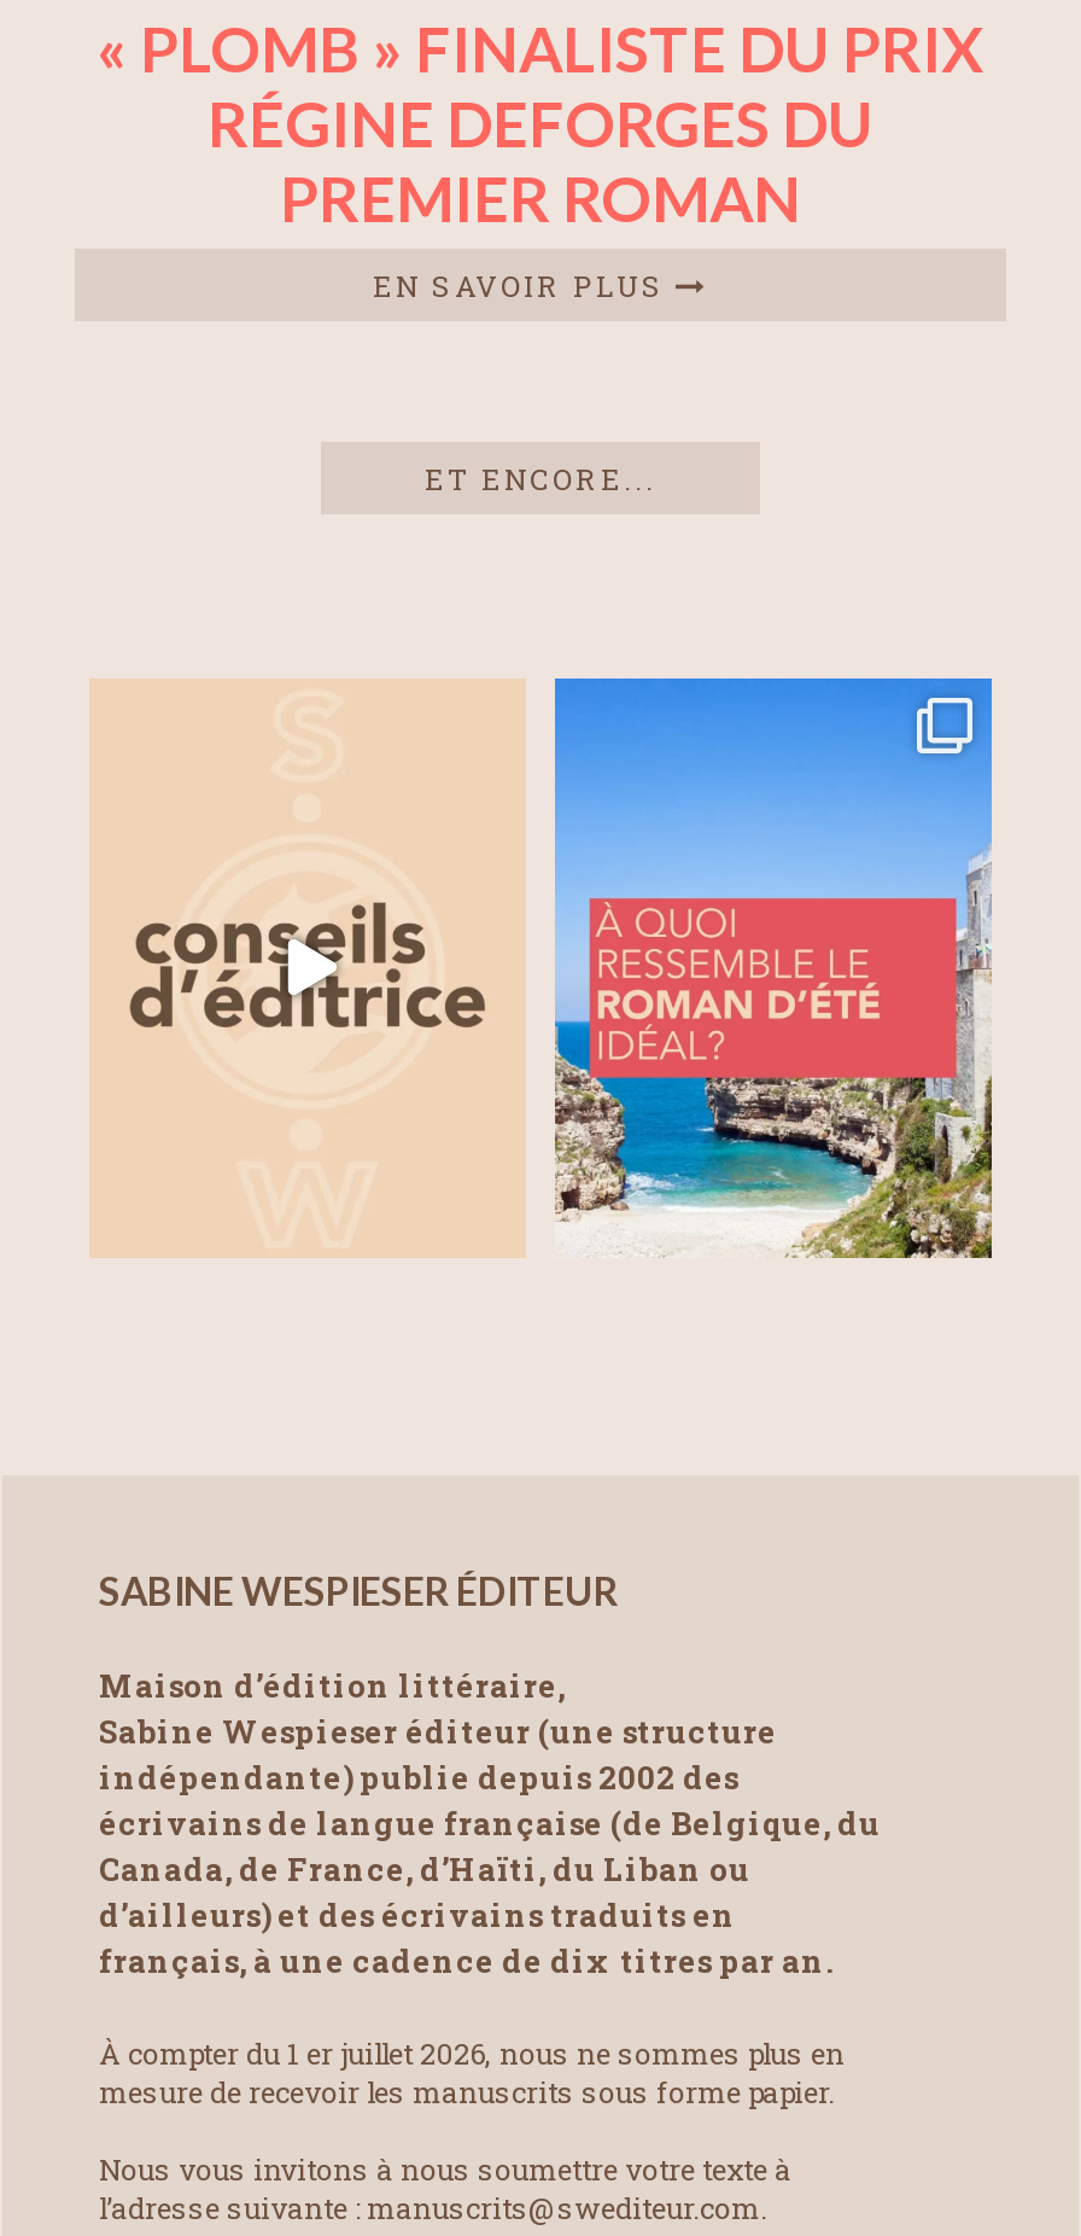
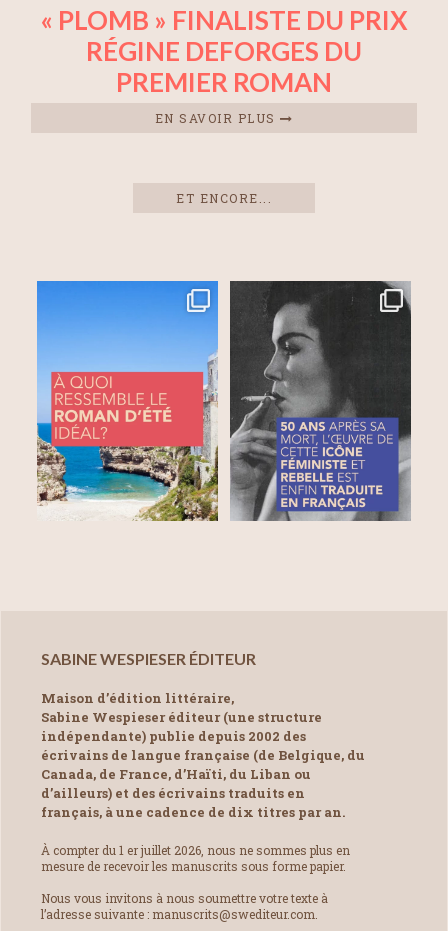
- [image]
+ [image]

- [image]
+ [image]
